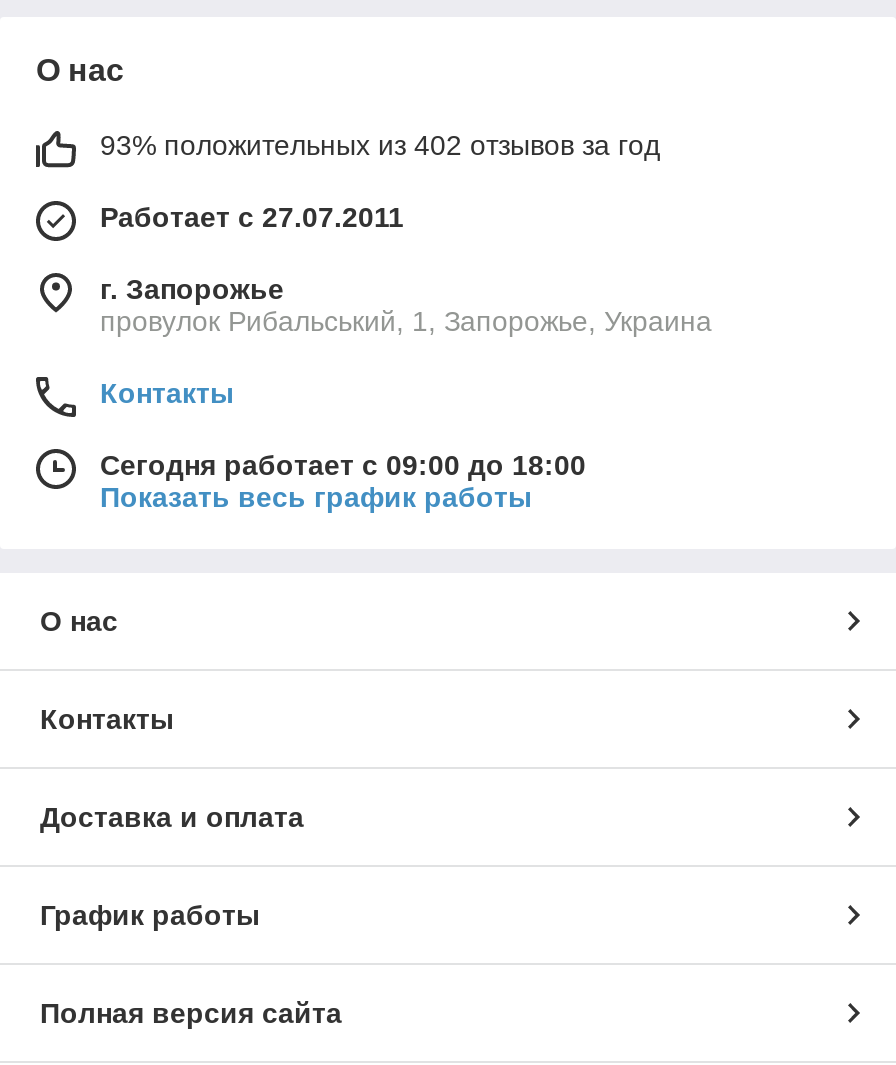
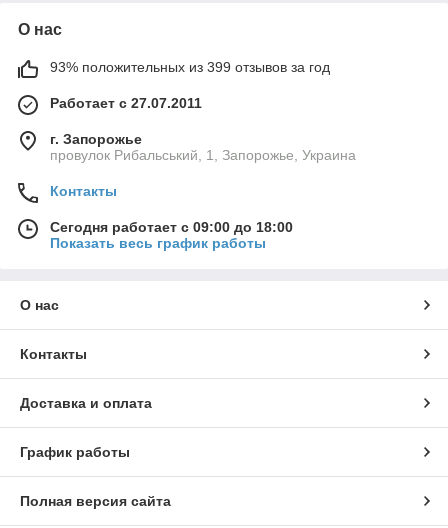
- 93% положительных из 402 отзывов за год
+ 93% положительных из 399 отзывов за год
